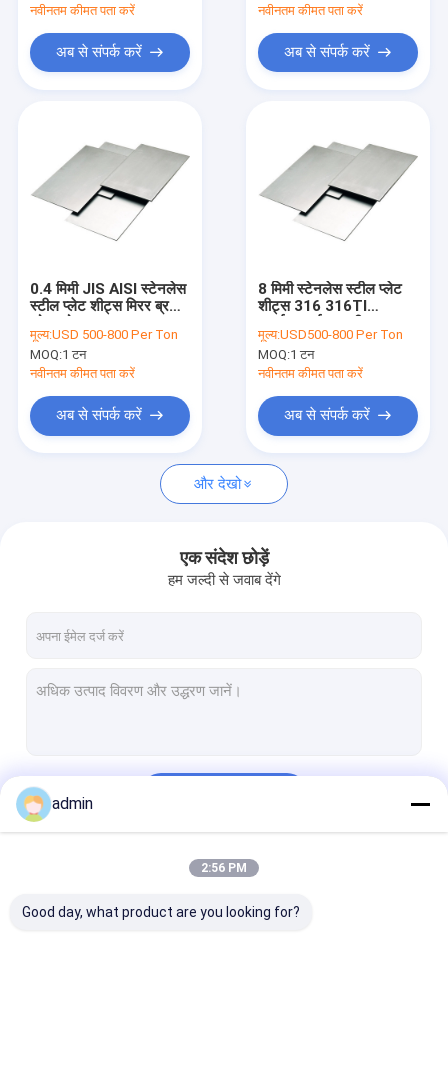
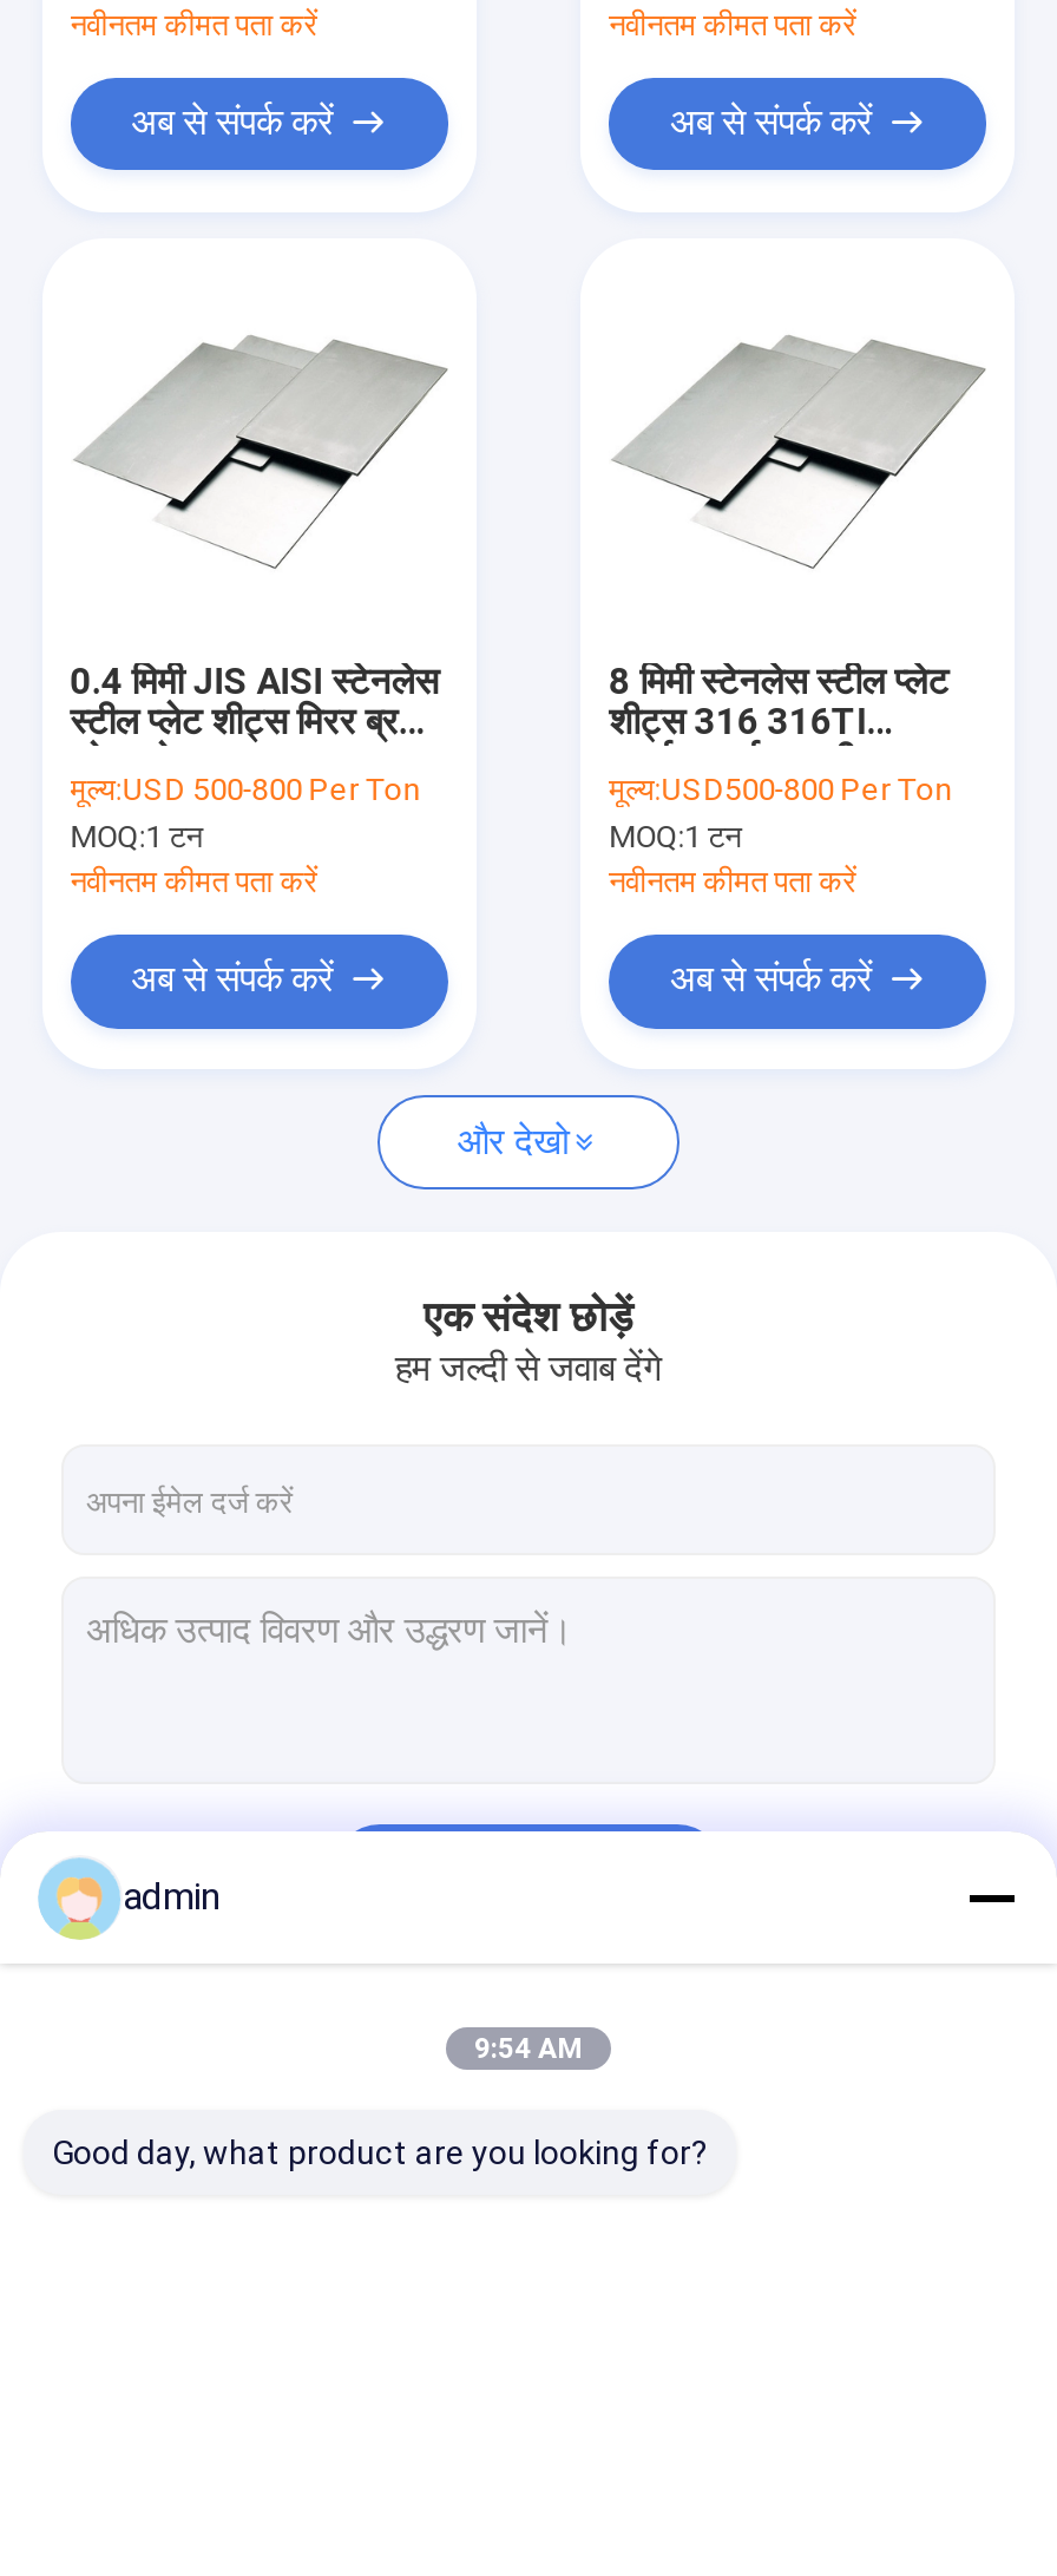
- 2:56 PM
+ 9:54 AM
